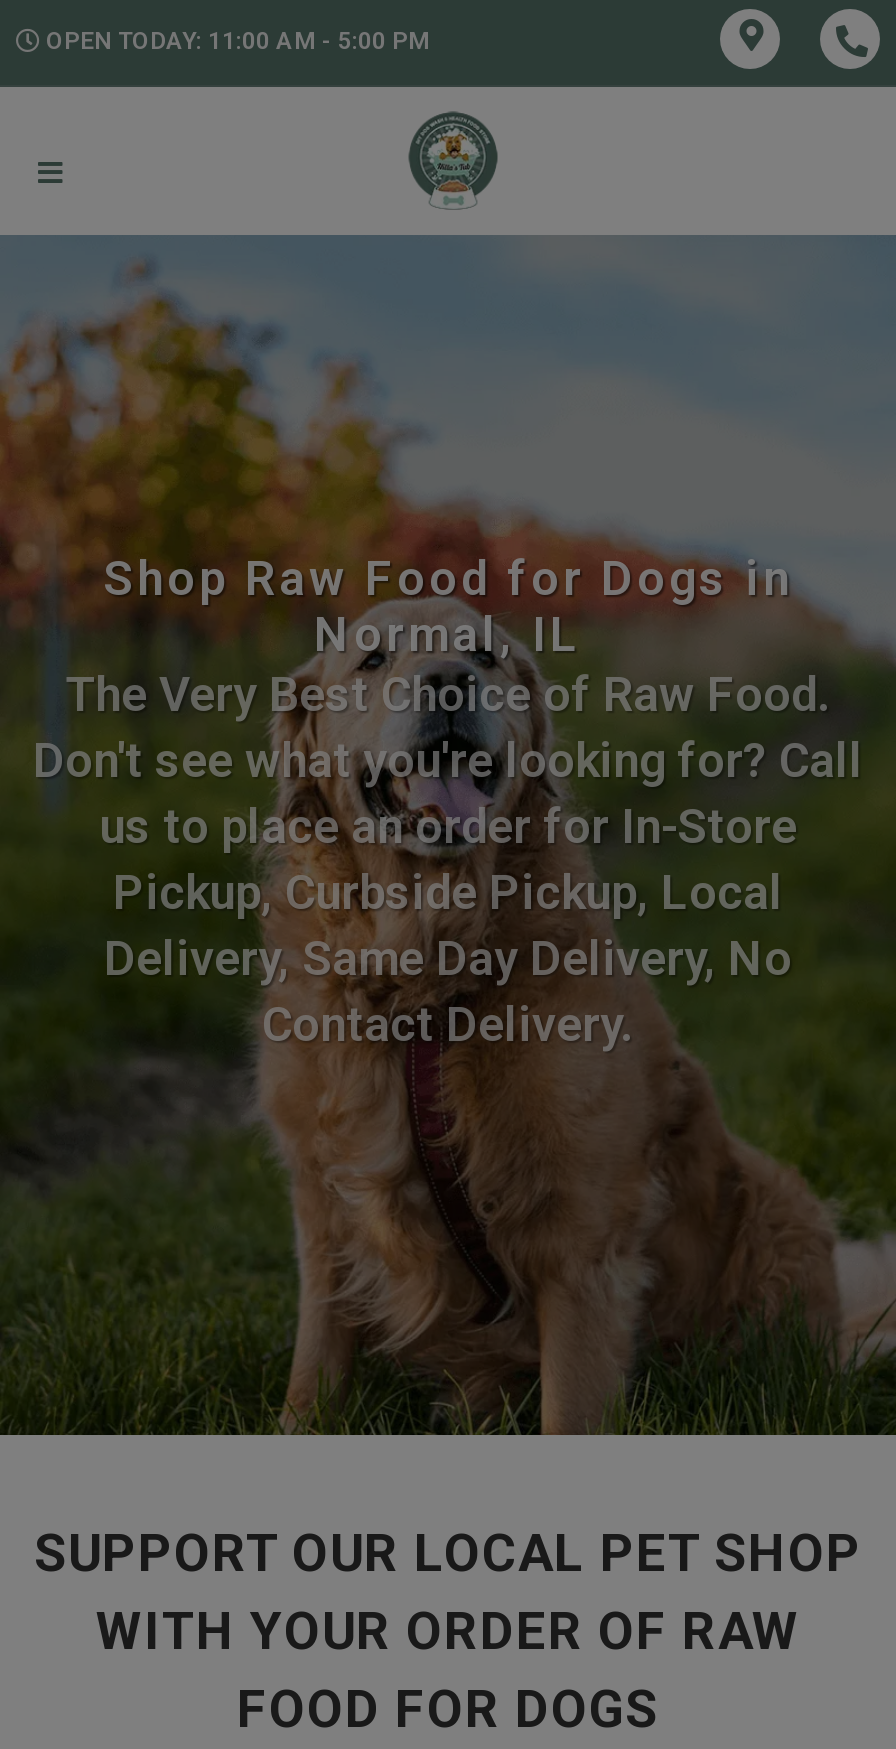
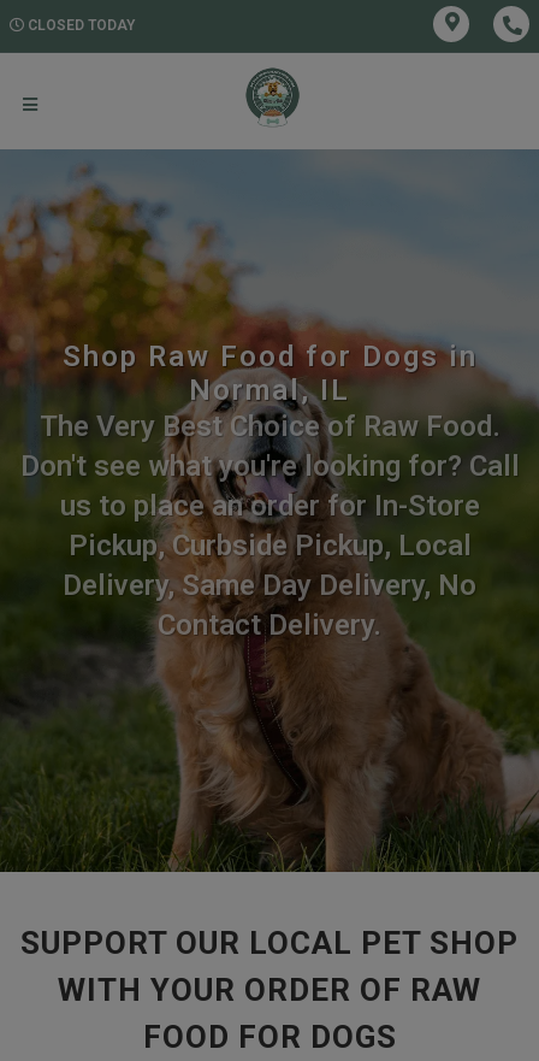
- OPEN TODAY: 11:00 AM - 5:00 PM
+ CLOSED TODAY
